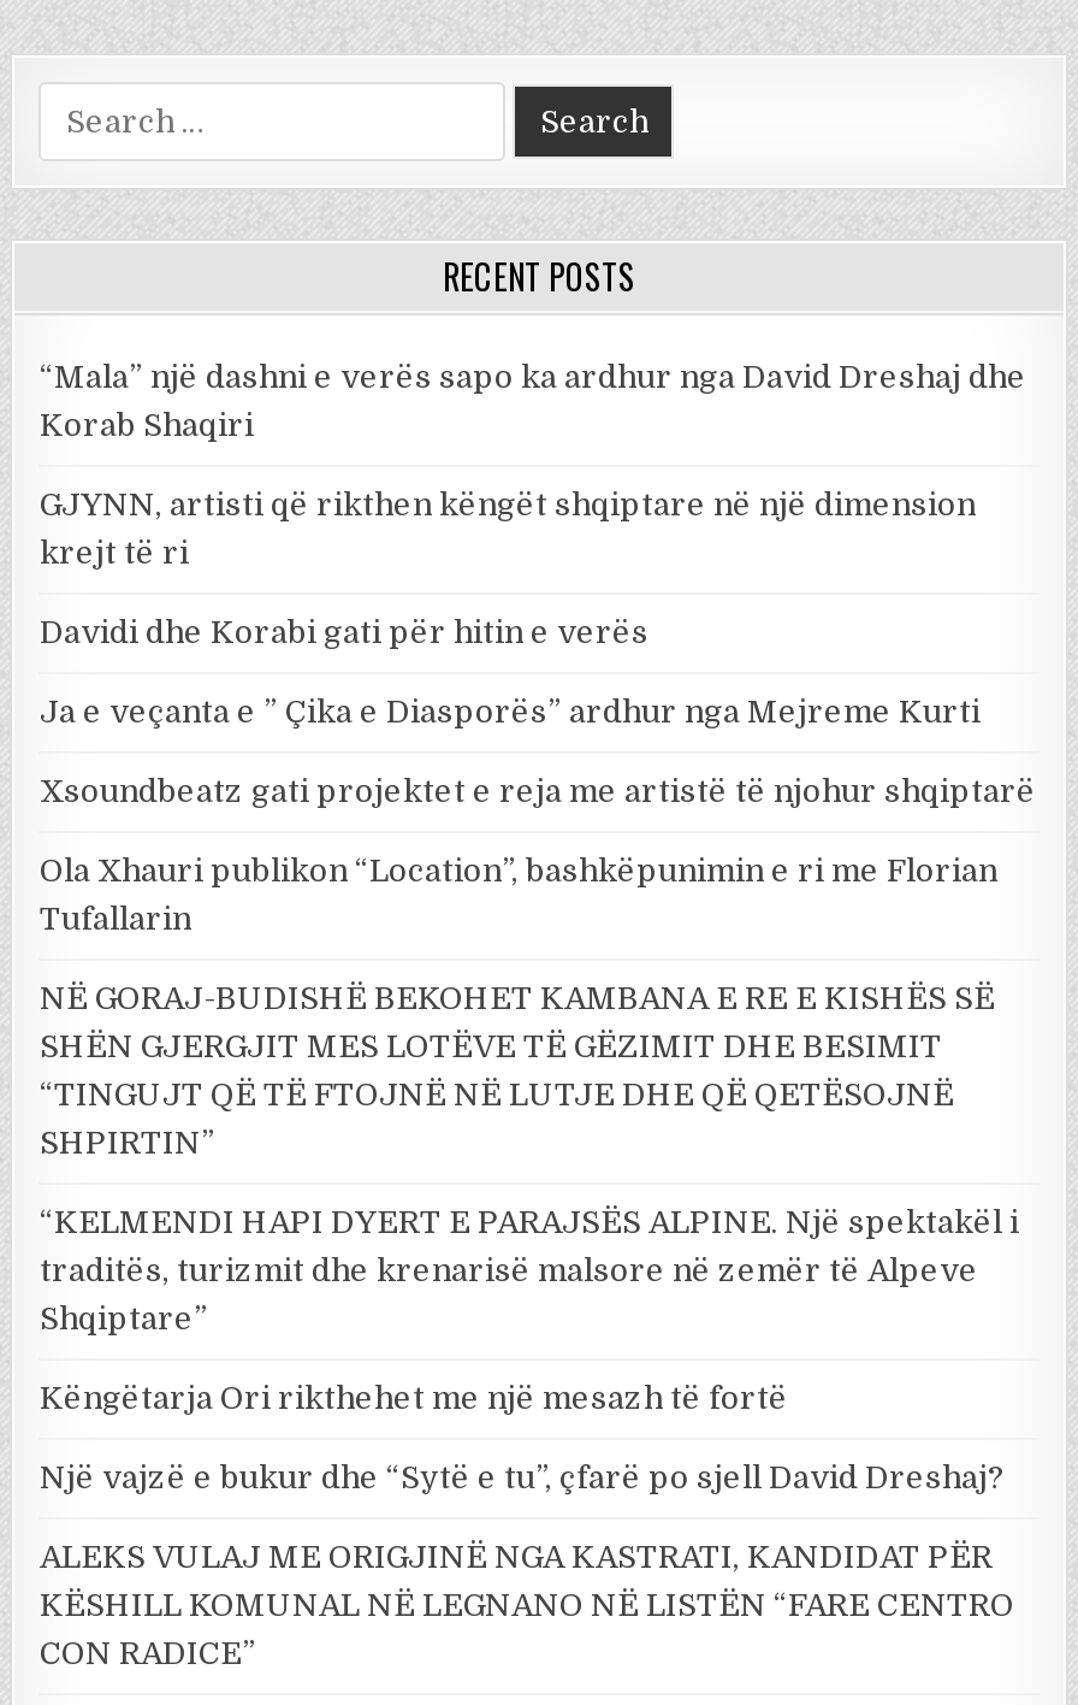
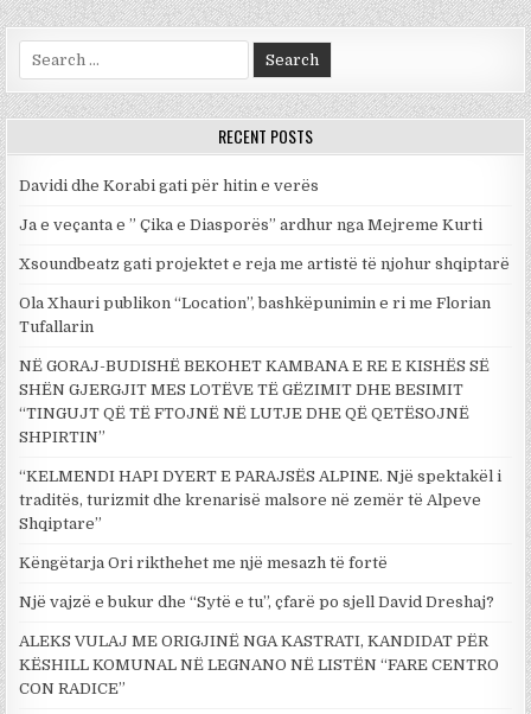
- “Mala” një dashni e verës sapo ka ardhur nga David Dreshaj dhe
- Korab Shaqiri
- GJYNN, artisti që rikthen këngët shqiptare në një dimension
- krejt të ri
